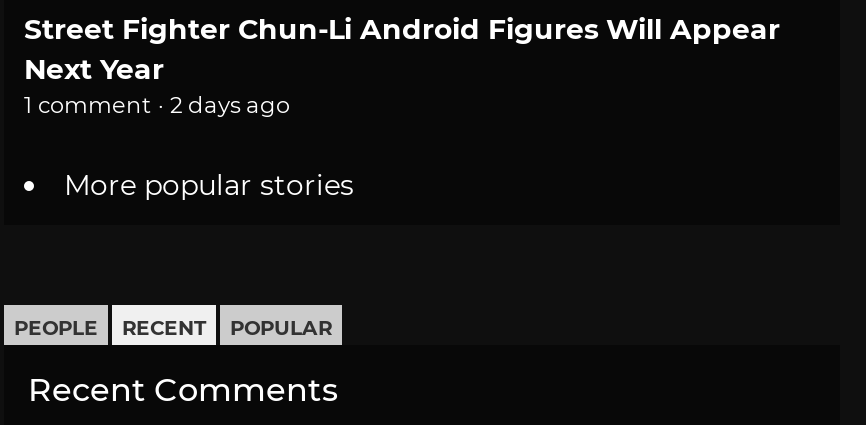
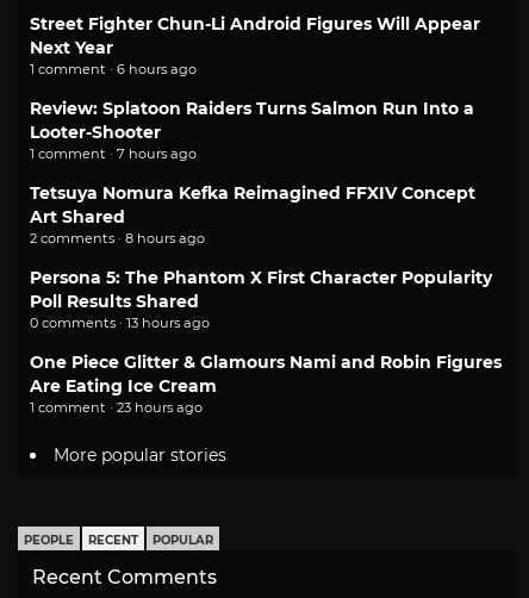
- 1 comment · 2 days ago
+ 1 comment · 6 hours ago
+ Review: Splatoon Raiders Turns Salmon Run Into a
+ Looter-Shooter
+ 1 comment · 7 hours ago
+ Tetsuya Nomura Kefka Reimagined FFXIV Concept
+ Art Shared
+ 2 comments · 8 hours ago
+ Persona 5: The Phantom X First Character Popularity
+ Poll Results Shared
+ 0 comments · 13 hours ago
+ One Piece Glitter & Glamours Nami and Robin Figures
+ Are Eating Ice Cream
+ 1 comment · 23 hours ago
